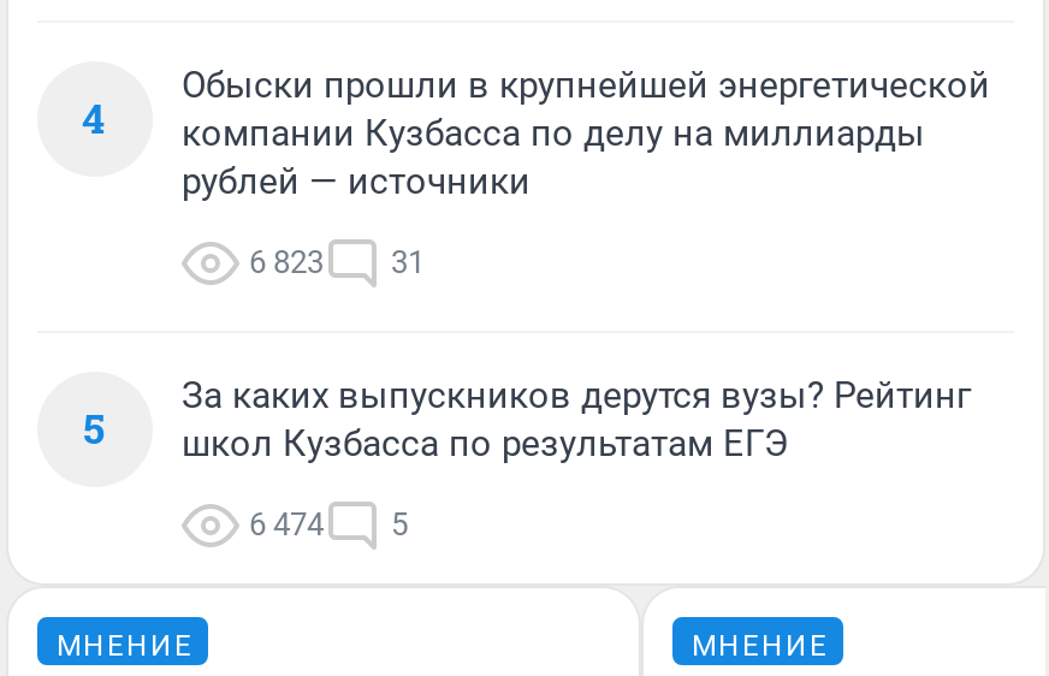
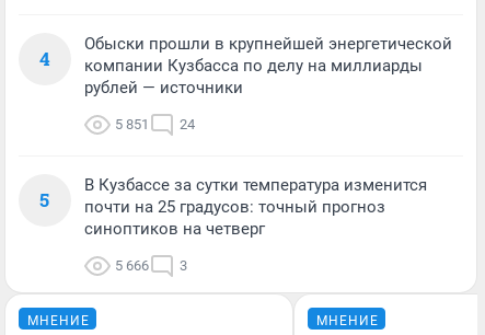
- 6 823
+ 5 851

- 31
+ 24

- За каких выпускников дерутся вузы? Рейтинг
- школ Кузбасса по результатам ЕГЭ
+ В Кузбассе за сутки температура изменится
+ почти на 25 градусов: точный прогноз
+ синоптиков на четверг

- 6 474
- 5
+ 5 666
+ 3
